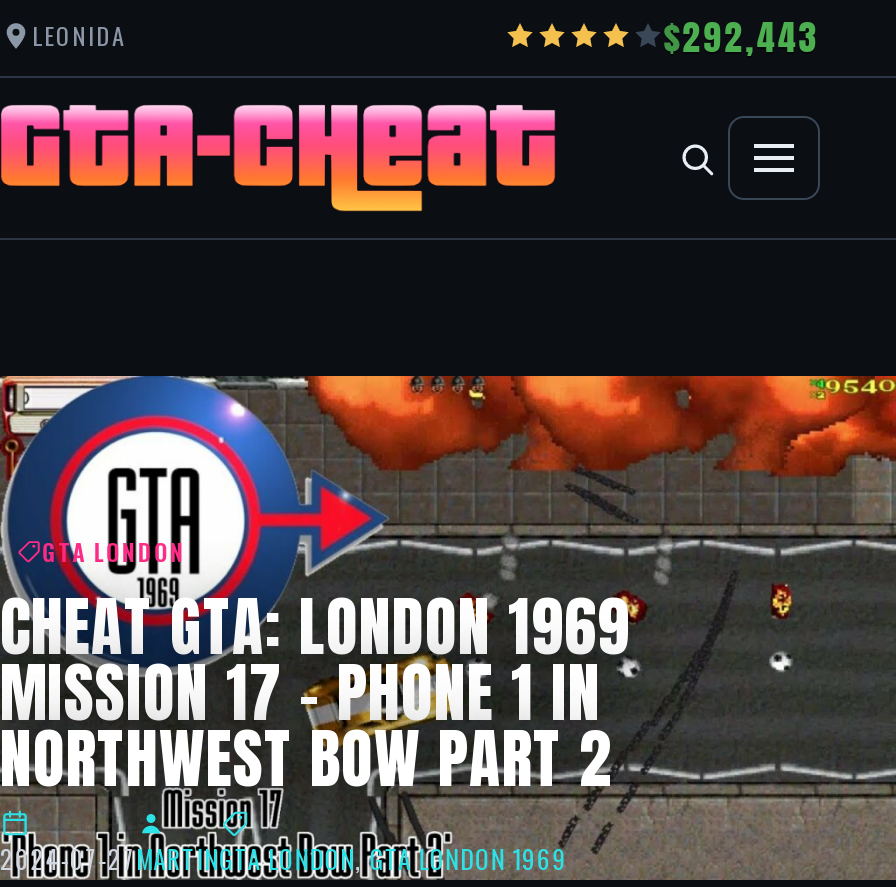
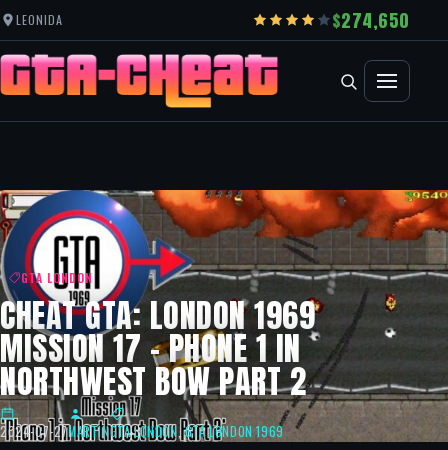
- 292,443
+ 274,650
